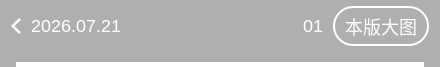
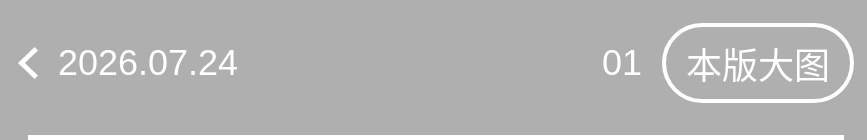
- 2026.07.21
+ 2026.07.24
